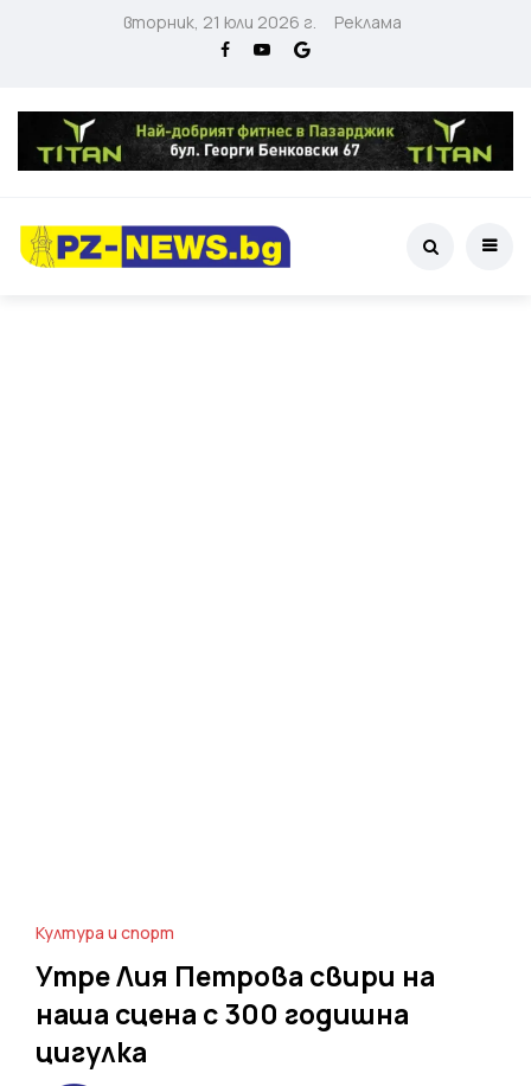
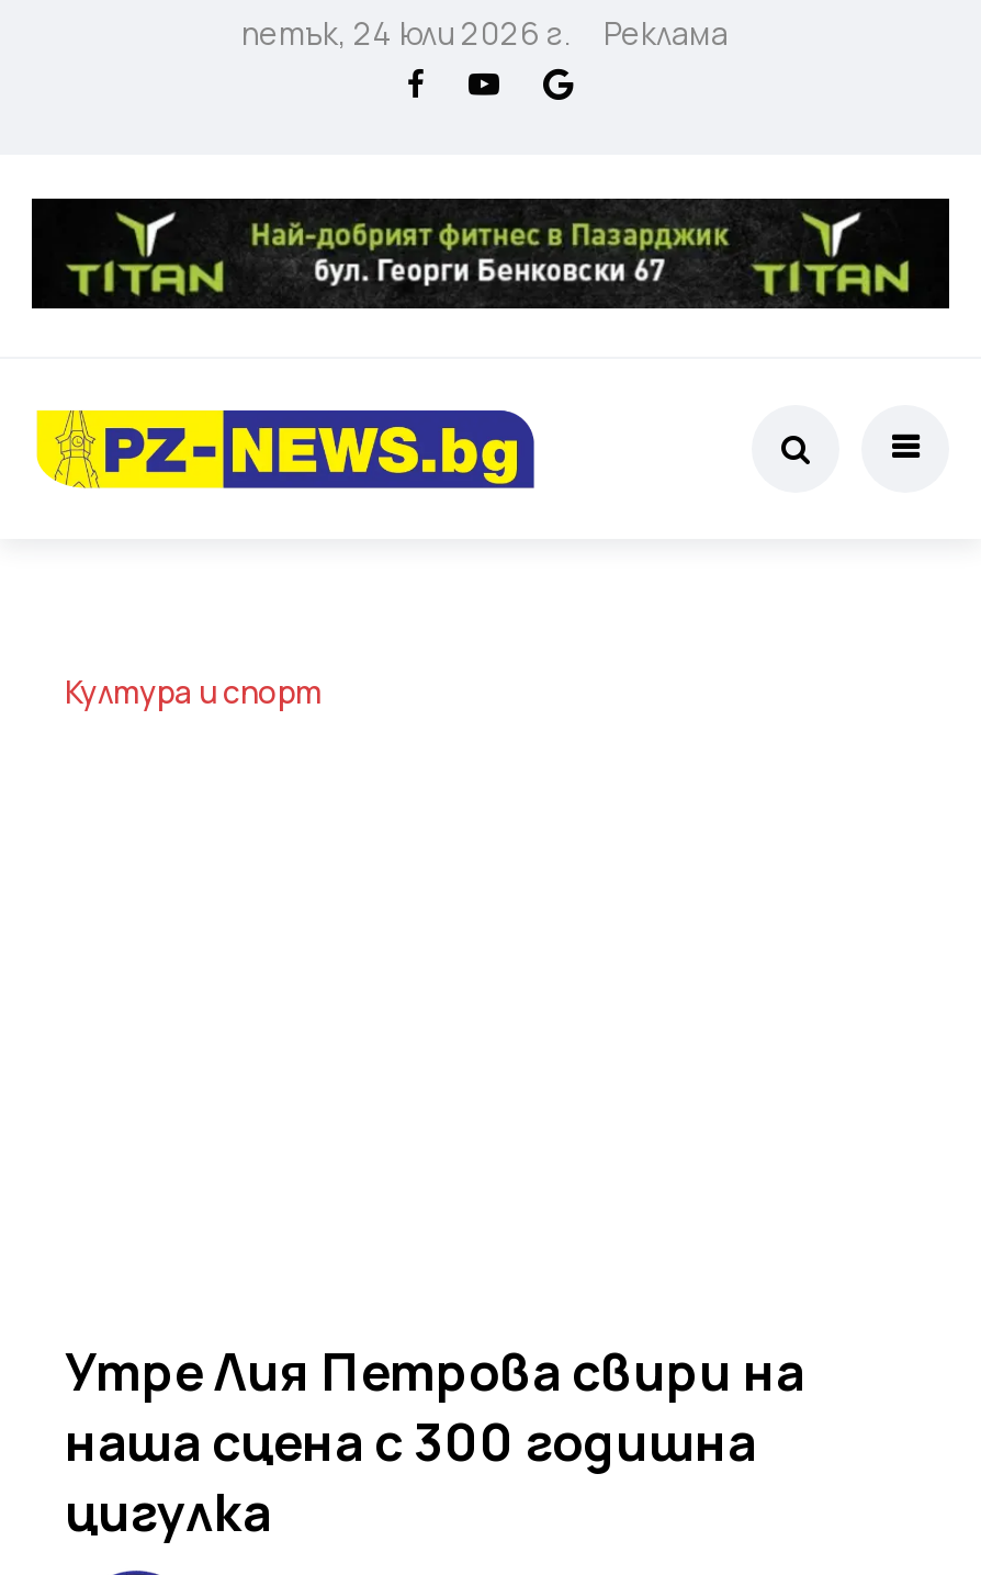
- вторник, 21 юли 2026 г. Реклама
+ петък, 24 юли 2026 г. Реклама

moved up: Култура и спорт
